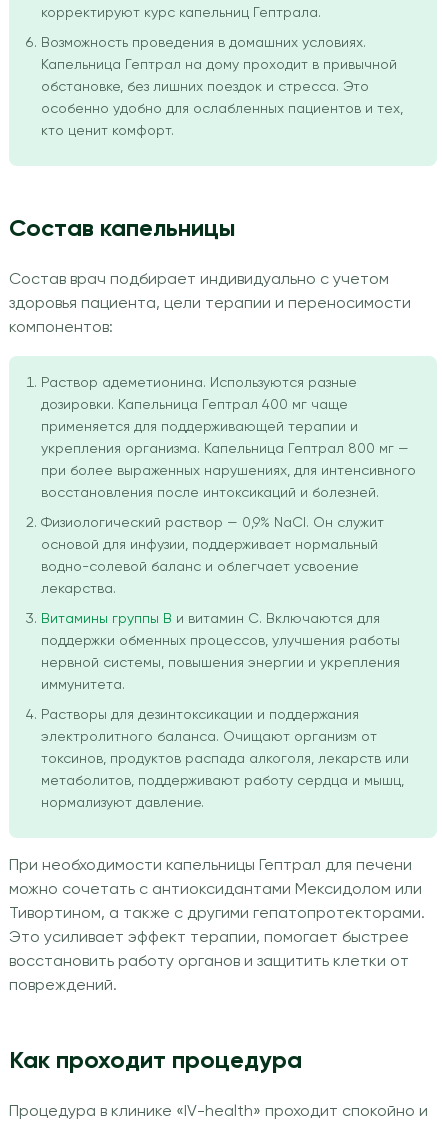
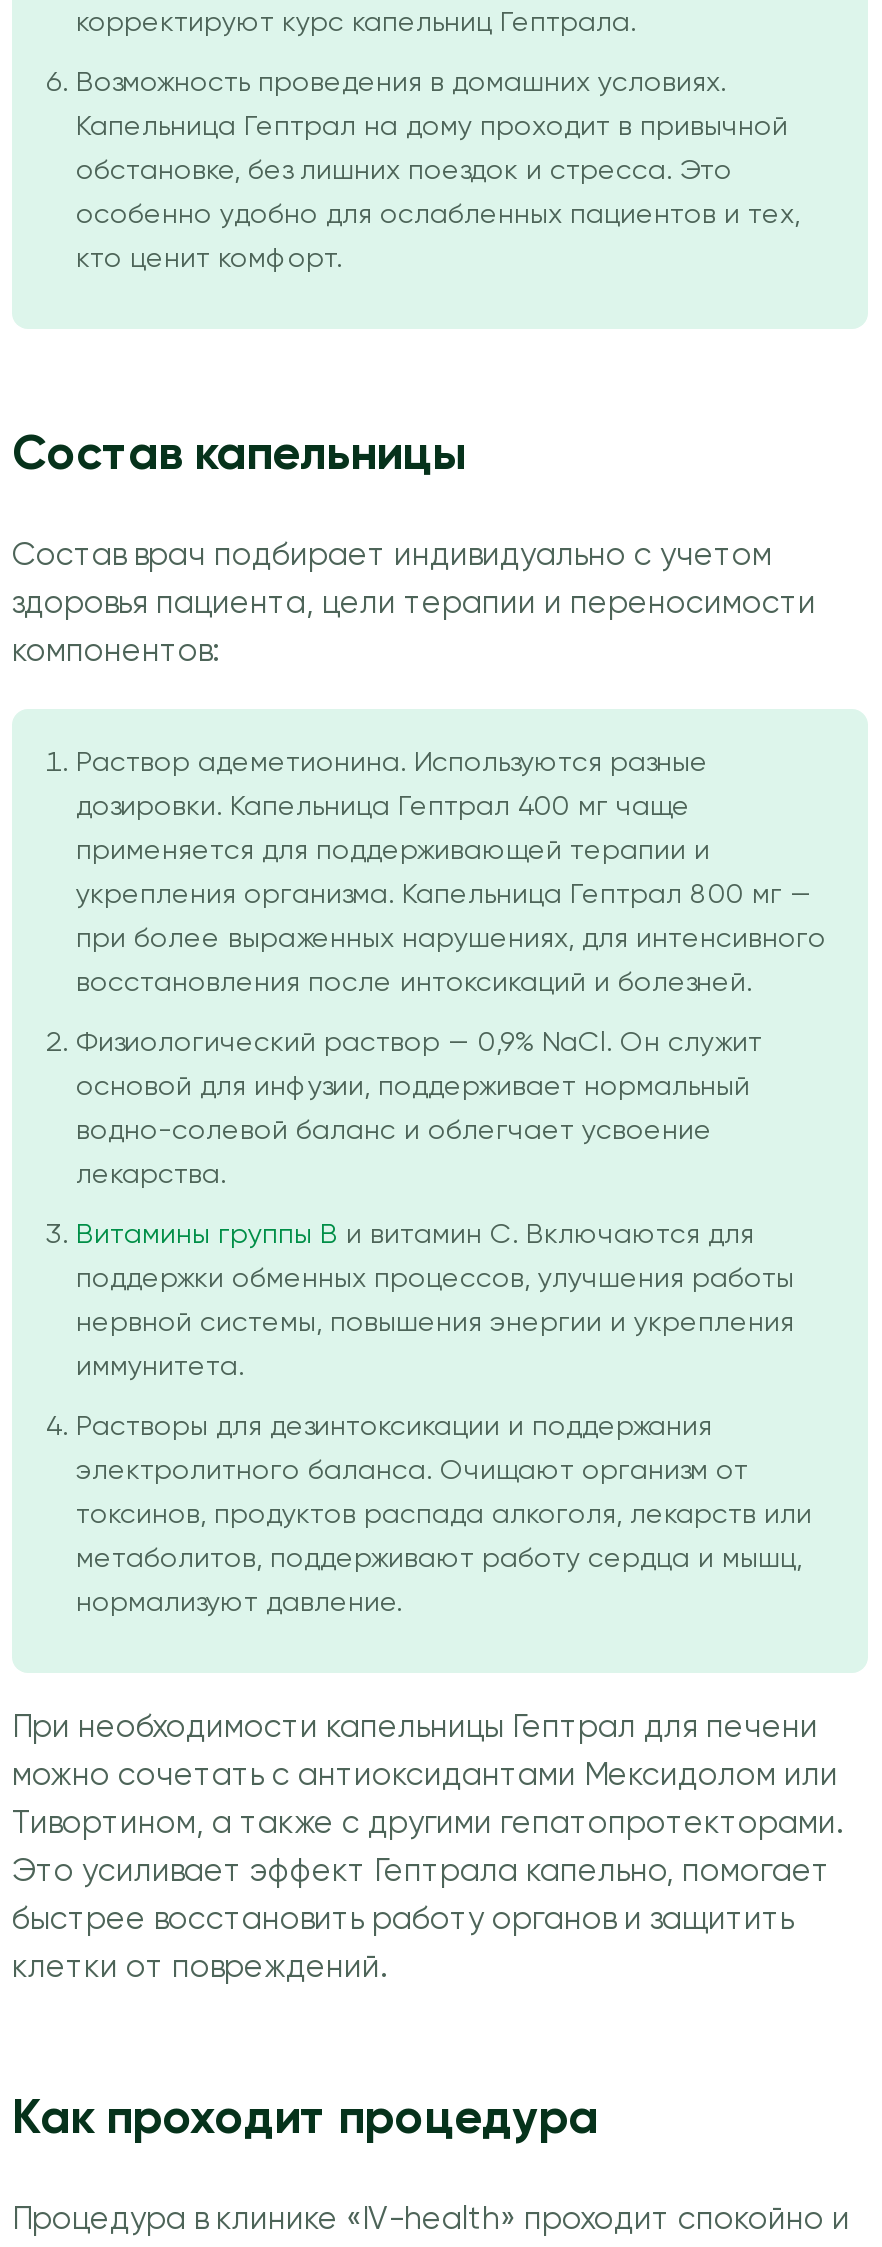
- Это усиливает эффект терапии, помогает быстрее
+ Это усиливает эффект Гептрала капельно, помогает

- восстановить работу органов и защитить клетки от
+ быстрее восстановить работу органов и защитить

- повреждений.
+ клетки от повреждений.
